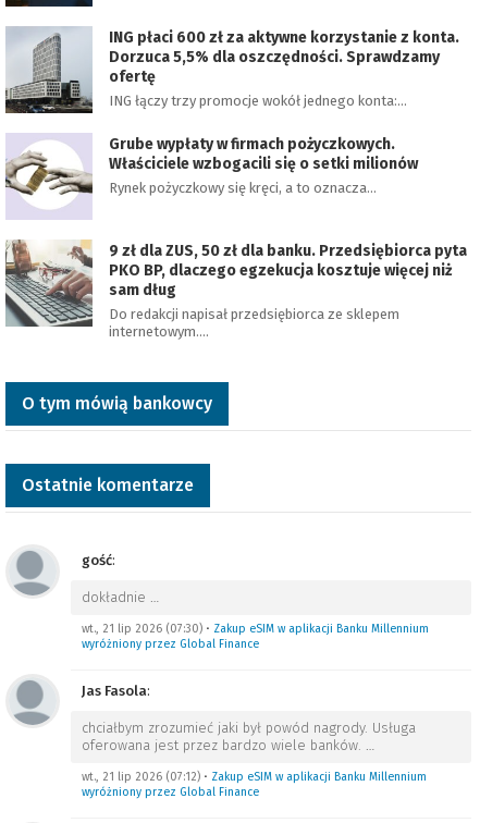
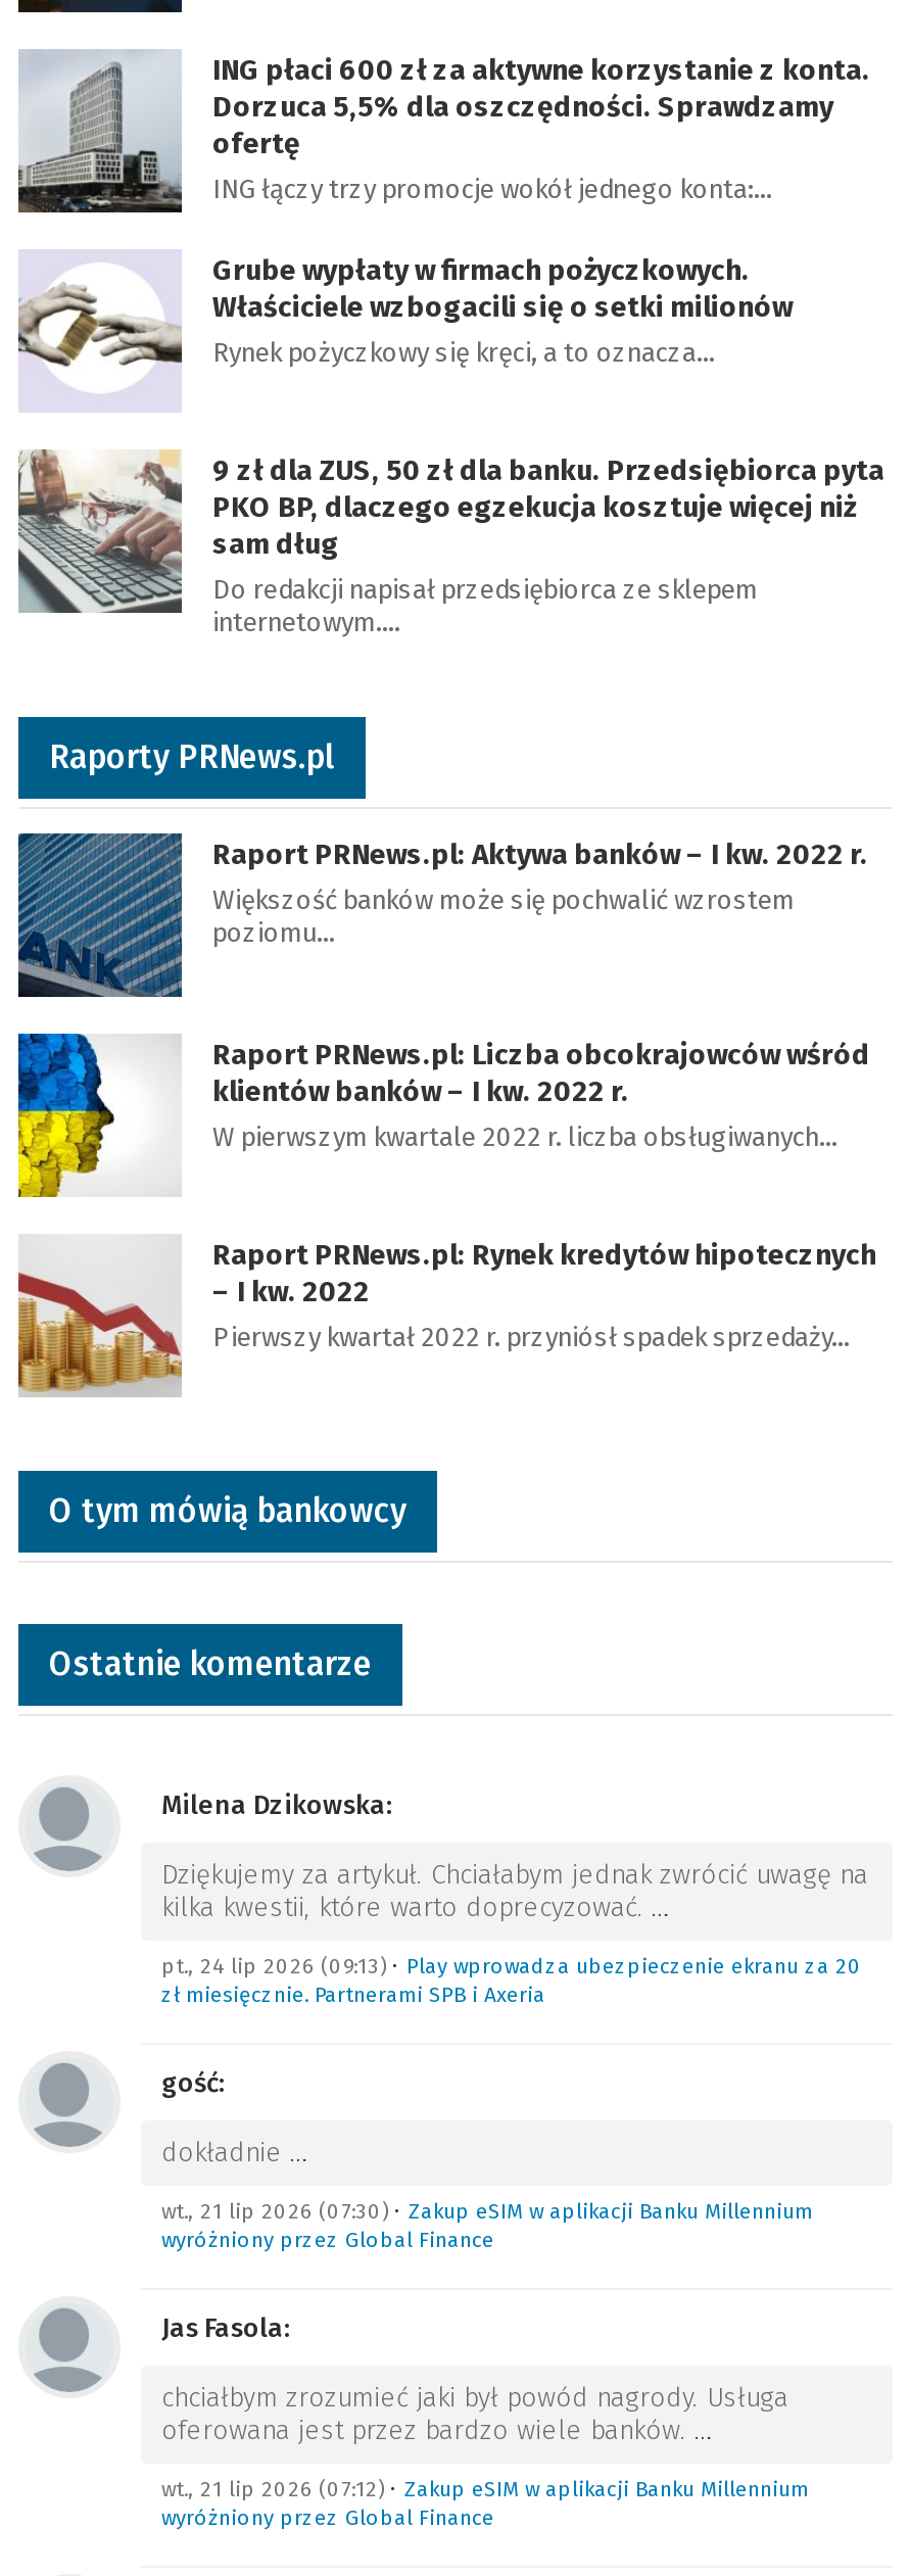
+ [image]
+ Raporty PRNews.pl
+ Raport PRNews.pl: Aktywa banków – I kw. 2022 r.
+ Większość banków może się pochwalić wzrostem
+ poziomu…

+ [image]
+ Raport PRNews.pl: Liczba obcokrajowców wśród
+ klientów banków – I kw. 2022 r.
+ W pierwszym kwartale 2022 r. liczba obsługiwanych…
+ Raport PRNews.pl: Rynek kredytów hipotecznych
+ – I kw. 2022
+ Pierwszy kwartał 2022 r. przyniósł spadek sprzedaży…

+ [image]

+ Milena Dzikowska:
+ Dziękujemy za artykuł. Chciałabym jednak zwrócić uwagę na
+ kilka kwestii, które warto doprecyzować. …
+ pt., 24 lip 2026 (09:13) • Play wprowadza ubezpieczenie ekranu za 20
+ zł miesięcznie. Partnerami SPB i Axeria
